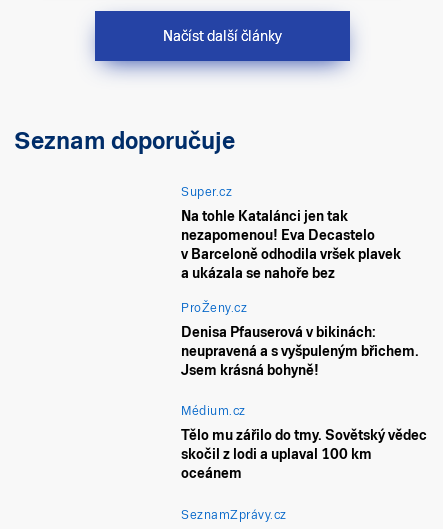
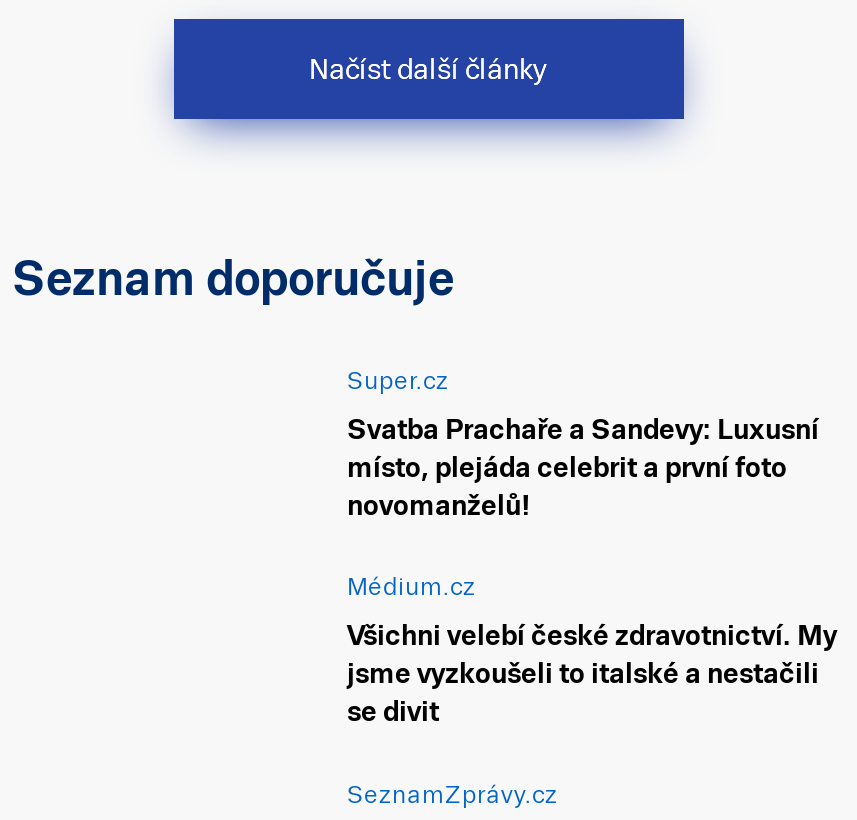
- Na tohle Katalánci jen tak
- nezapomenou! Eva Decastelo
- v Barceloně odhodila vršek plavek
- a ukázala se nahoře bez
- ProŽeny.cz
- Denisa Pfauserová v bikinách:
- neupravená a s vyšpuleným břichem.
- Jsem krásná bohyně!
+ Svatba Prachaře a Sandevy: Luxusní
+ místo, plejáda celebrit a první foto
+ novomanželů!

- Tělo mu zářilo do tmy. Sovětský vědec
- skočil z lodi a uplaval 100 km
- oceánem
+ Všichni velebí české zdravotnictví. My
+ jsme vyzkoušeli to italské a nestačili
+ se divit
